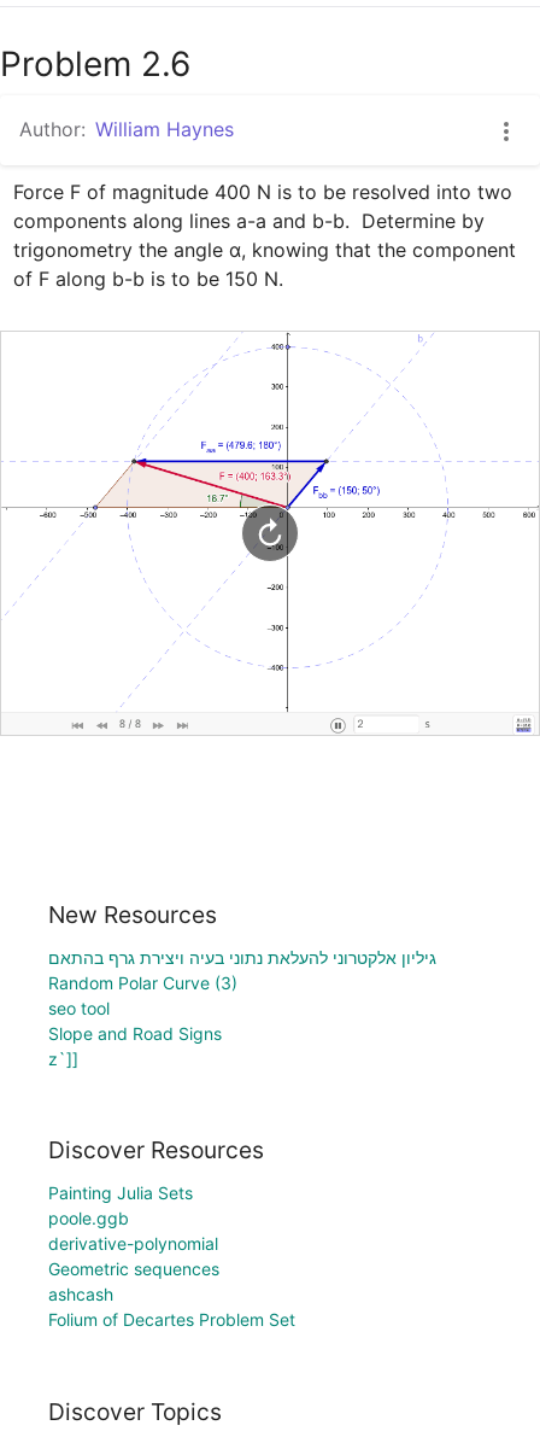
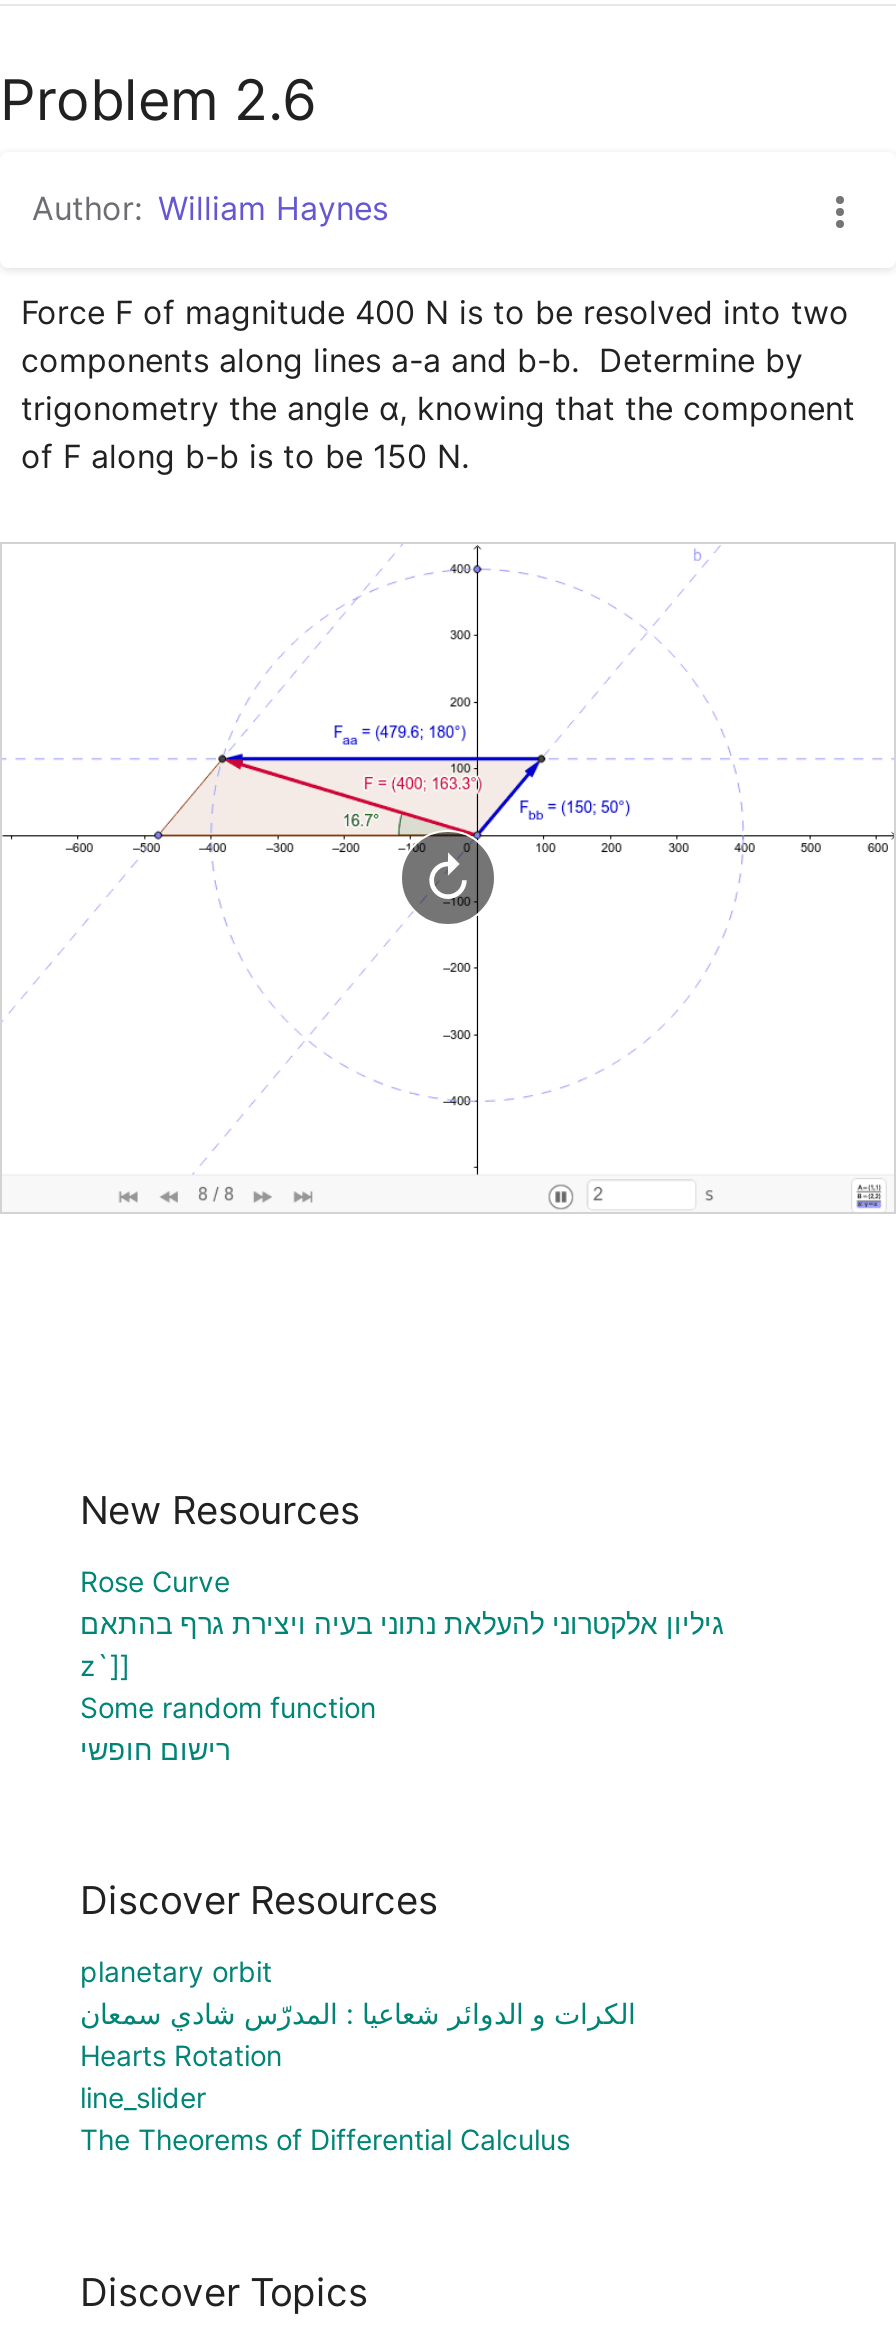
+ Rose Curve

moved down: גיליון אלקטרוני להעלאת נתוני בעיה ויצירת גרף בהתאם

- Random Polar Curve (3)
- seo tool
- Slope and Road Signs

moved up: z`]]

+ Some random function
+ רישום חופשי

- Painting Julia Sets
- poole.ggb
- derivative-polynomial
- Geometric sequences
- ashcash
- Folium of Decartes Problem Set
+ planetary orbit
+ الكرات و الدوائر شعاعيا : المدرّس شادي سمعان
+ Hearts Rotation
+ line_slider
+ The Theorems of Differential Calculus
